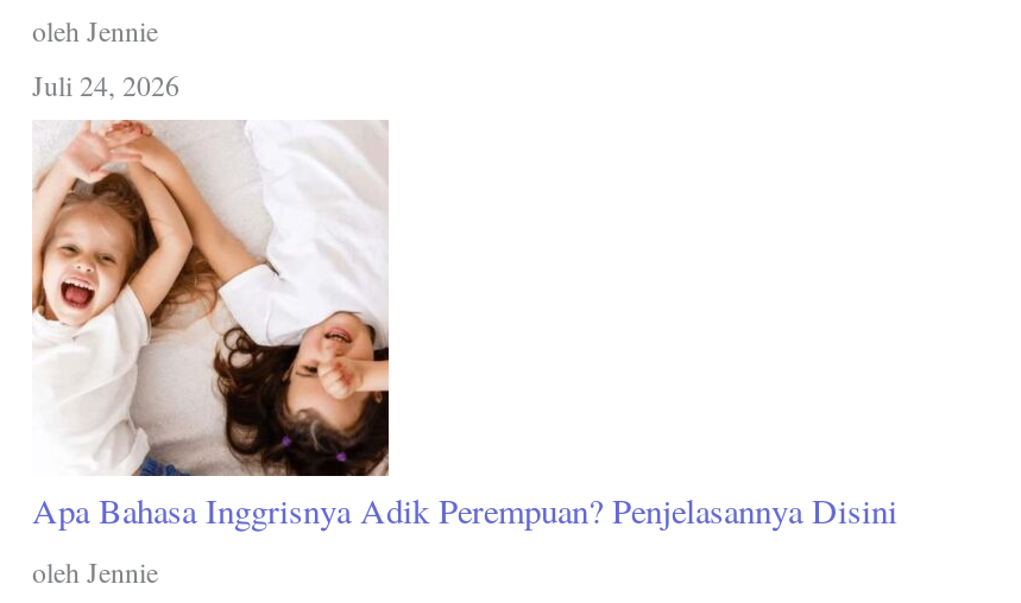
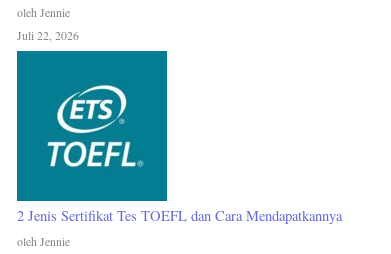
- Juli 24, 2026
+ Juli 22, 2026

- [image]
- Apa Bahasa Inggrisnya Adik Perempuan? Penjelasannya Disini
+ [image]
+ 2 Jenis Sertifikat Tes TOEFL dan Cara Mendapatkannya
